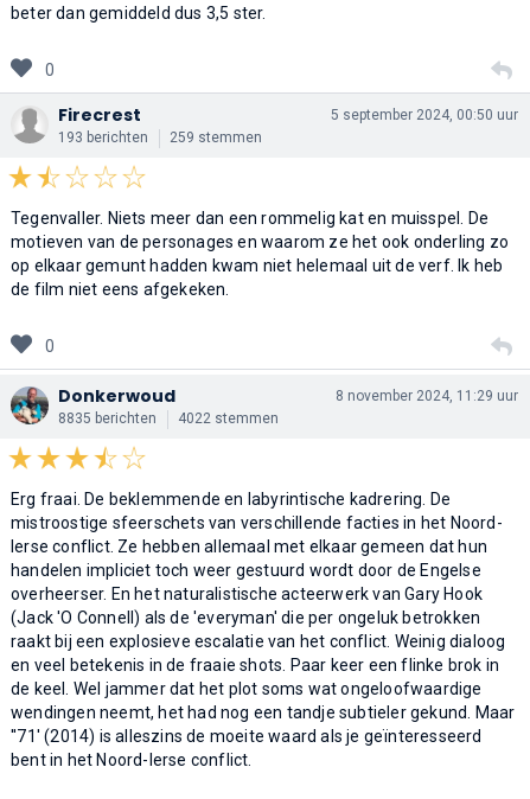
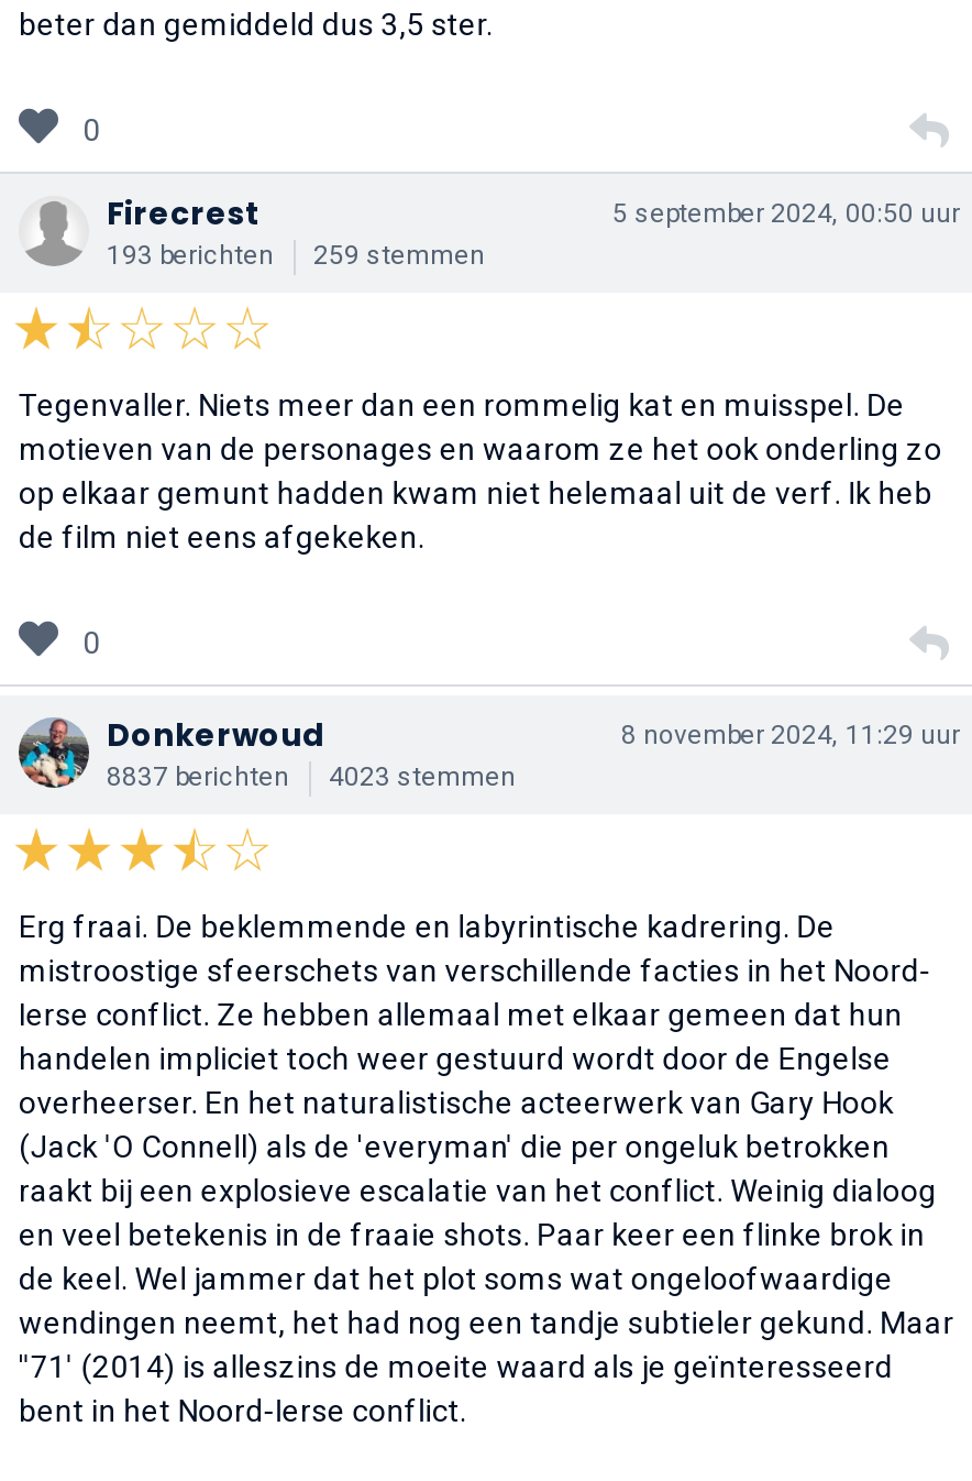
- 8835 berichten
+ 8837 berichten

- 4022 stemmen
+ 4023 stemmen
